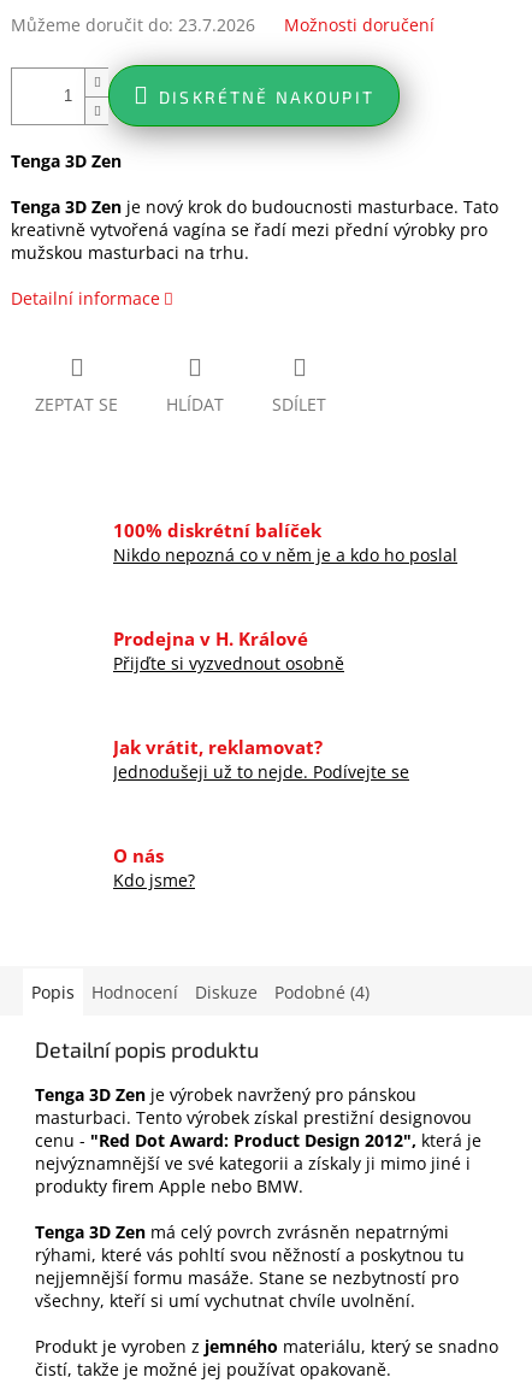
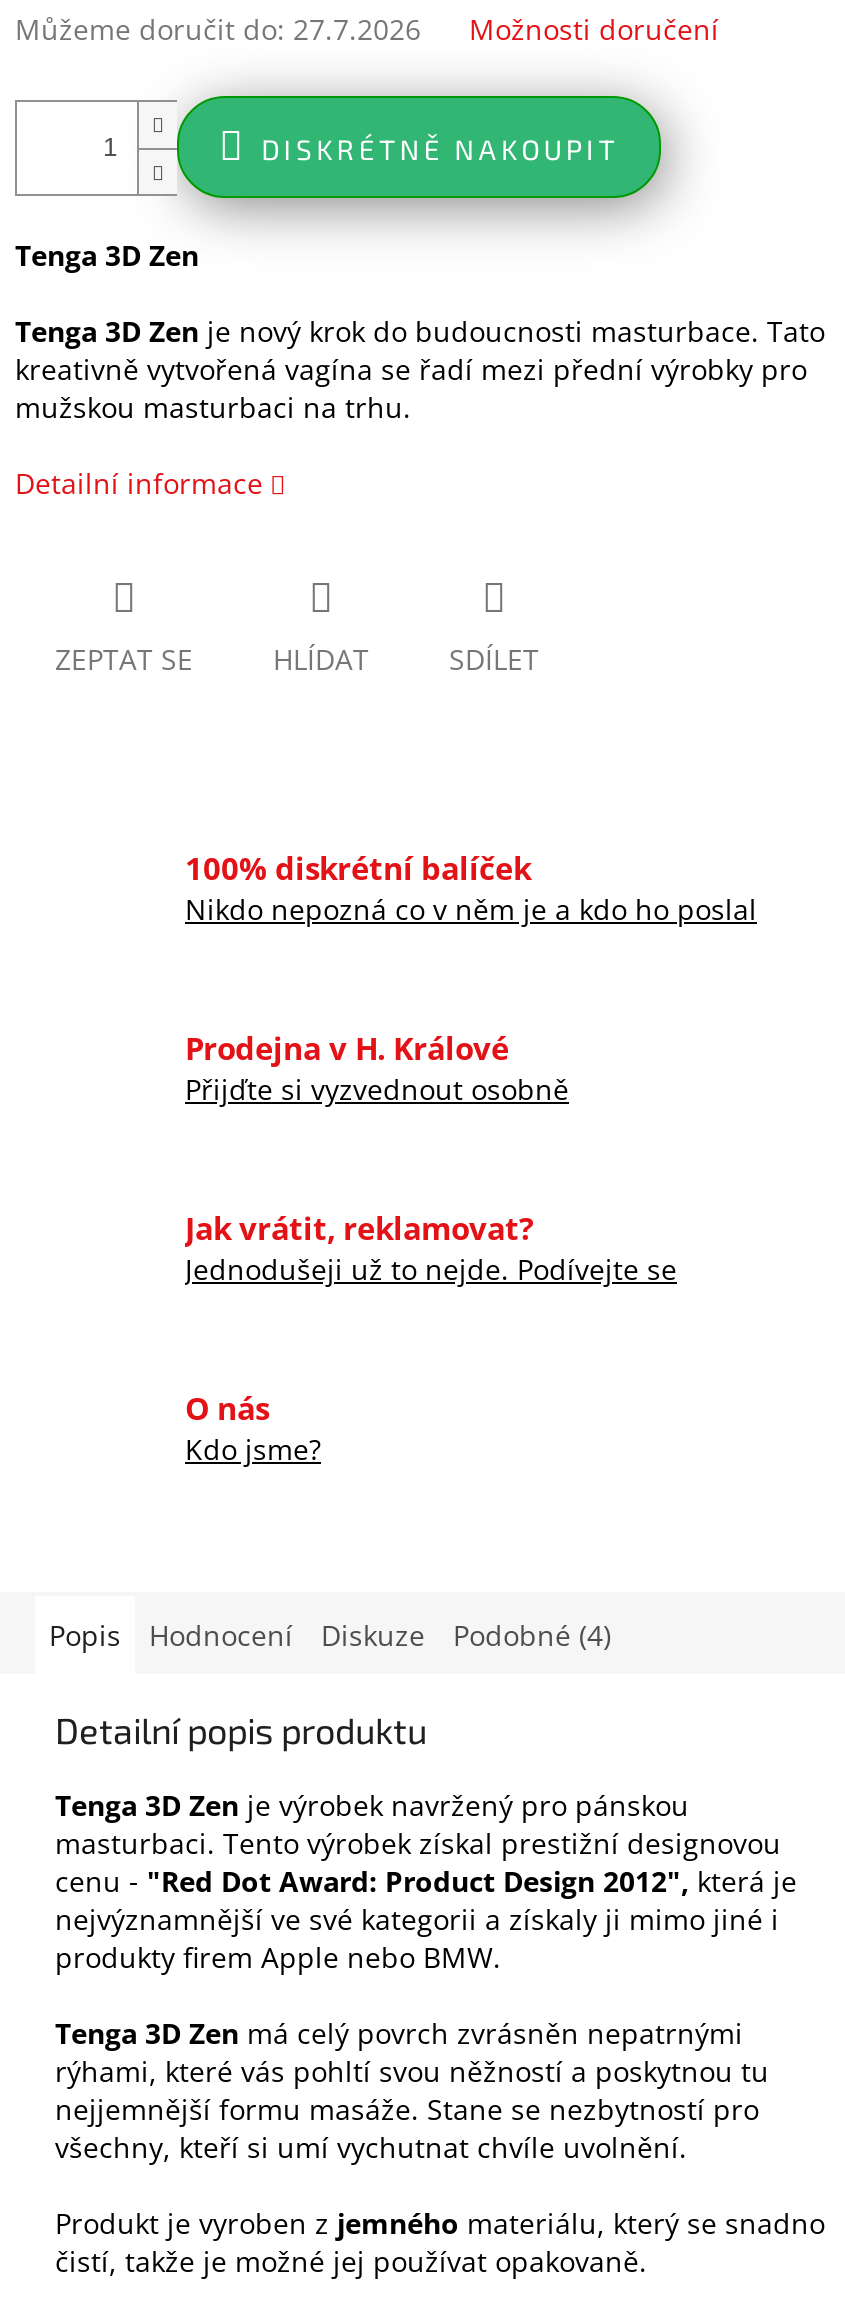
- Můžeme doručit do: 23.7.2026
+ Můžeme doručit do: 27.7.2026
